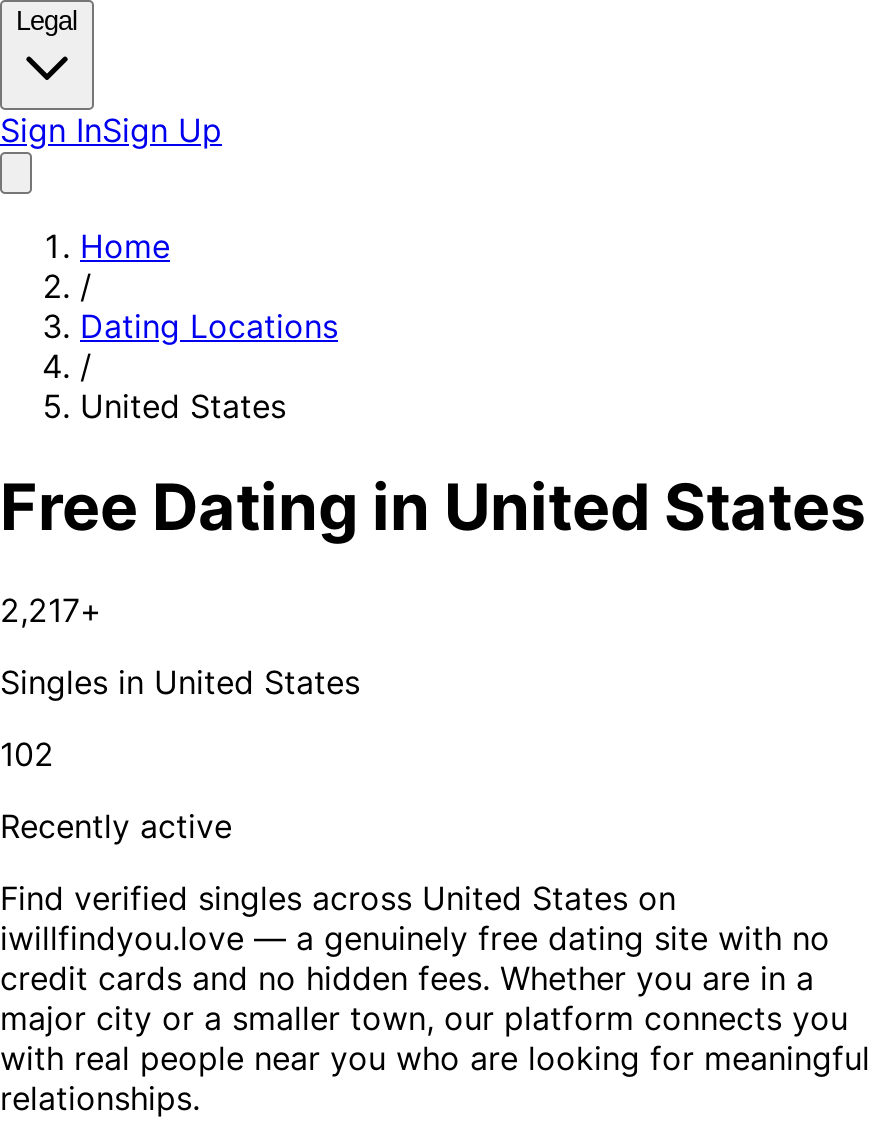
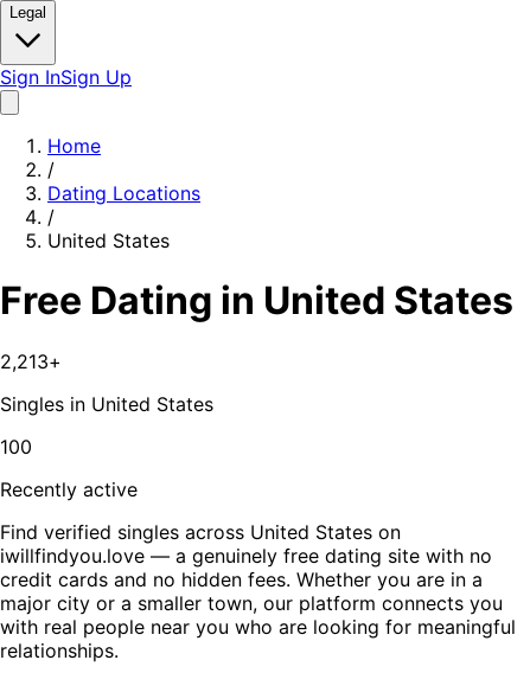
- 2,217+
+ 2,213+

- 102
+ 100
